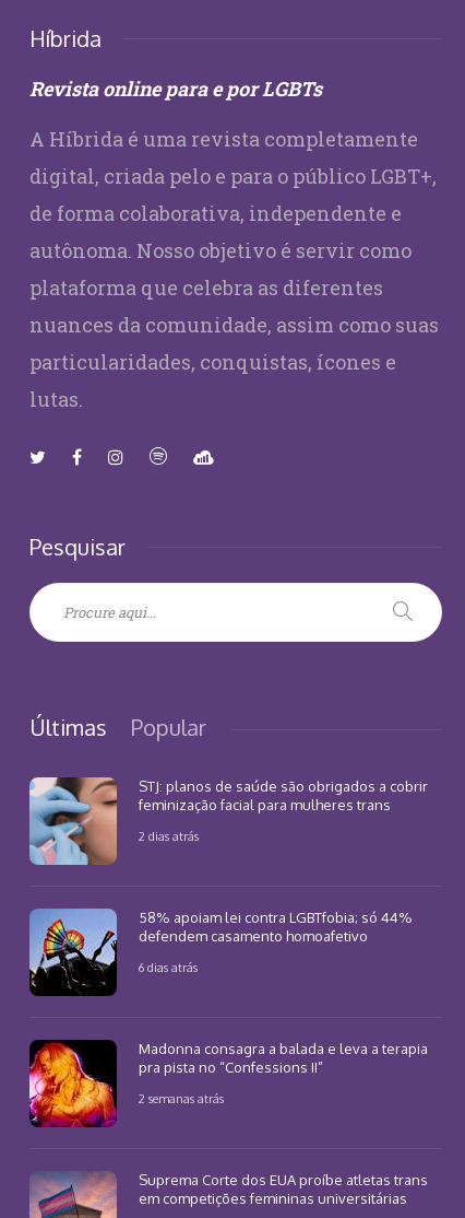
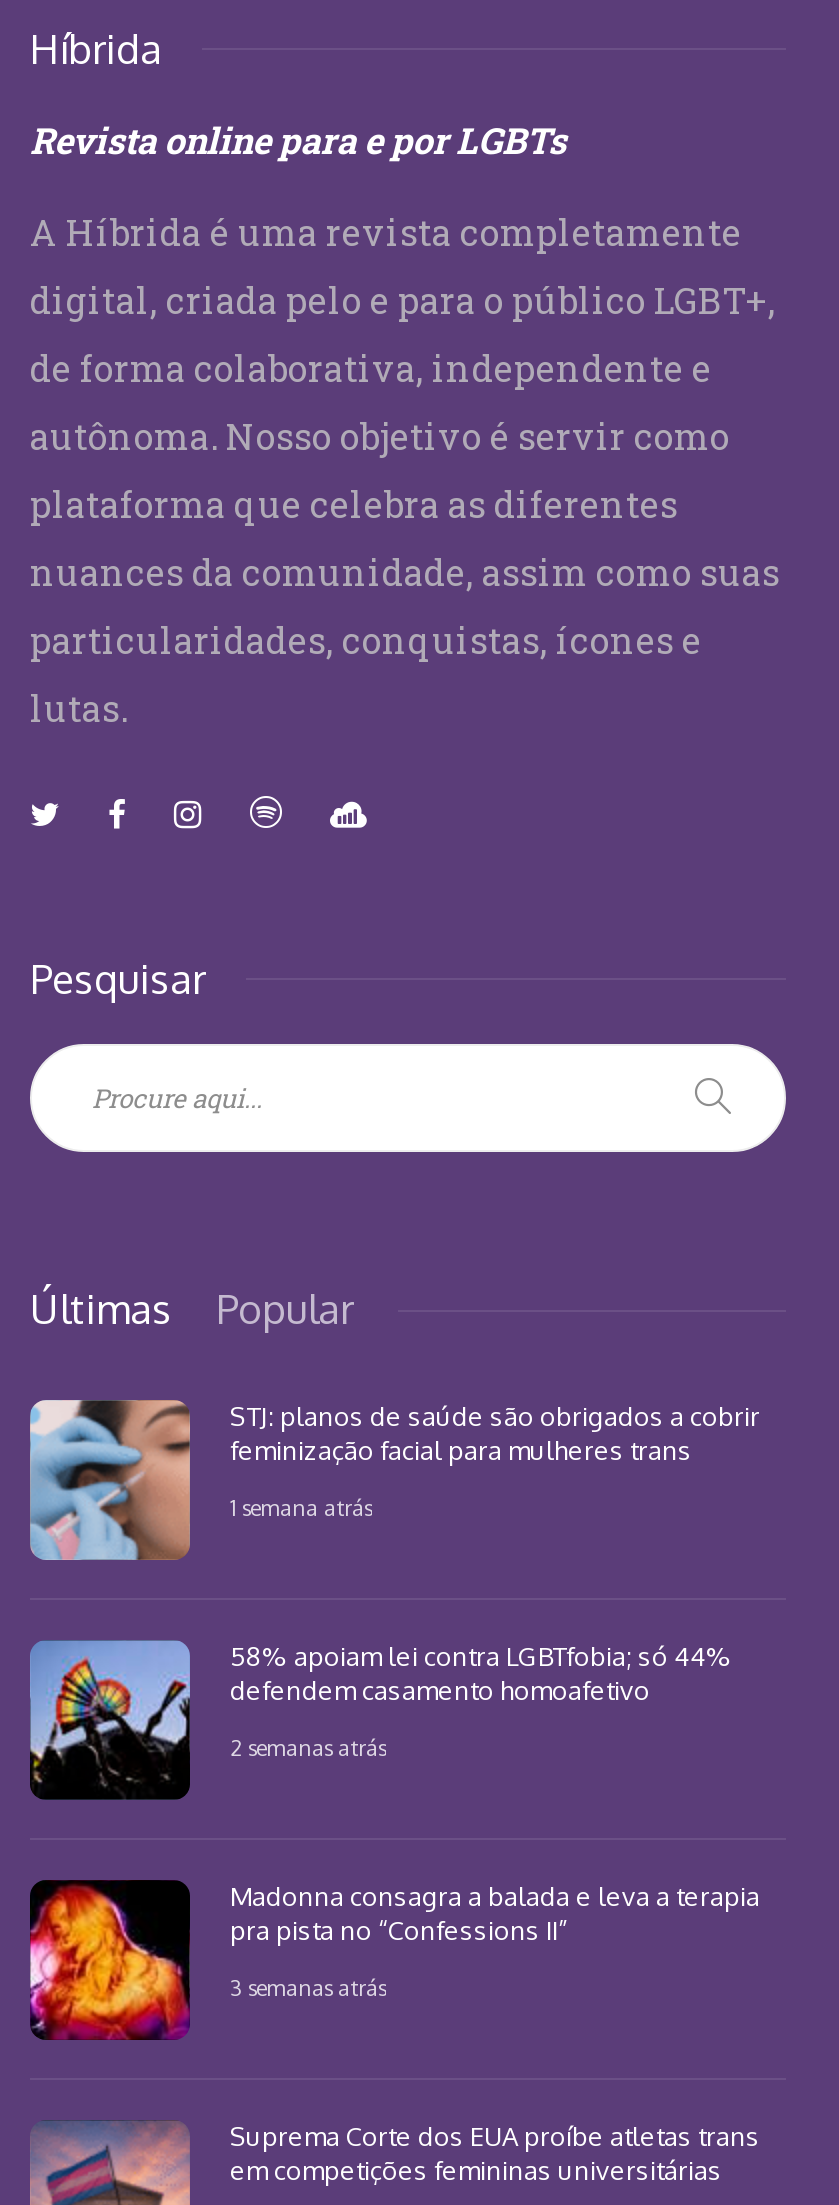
- 2 dias atrás
+ 1 semana atrás

- 6 dias atrás

+ 3 semanas atrás

moved up: 2 semanas atrás
